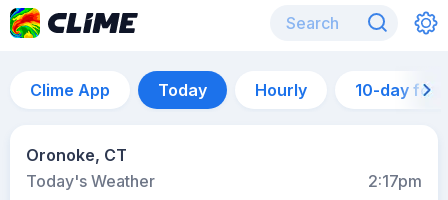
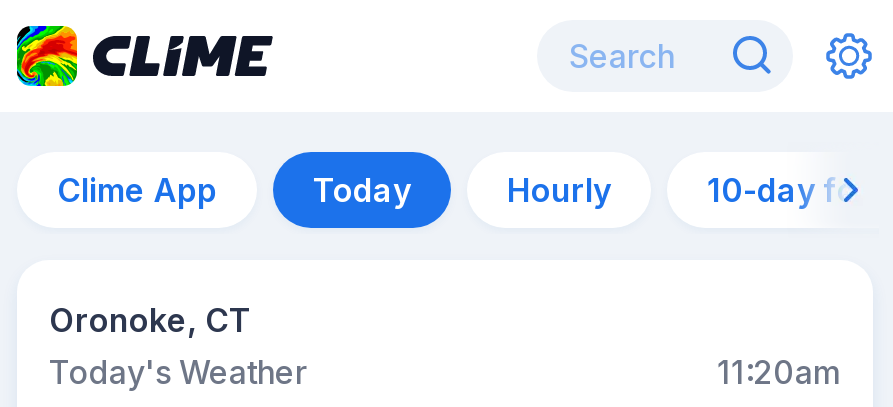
- 2:17pm
+ 11:20am
